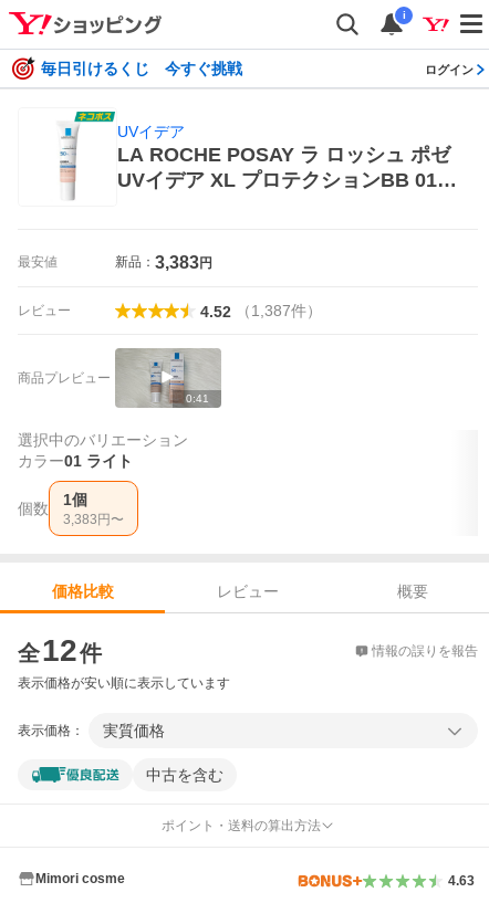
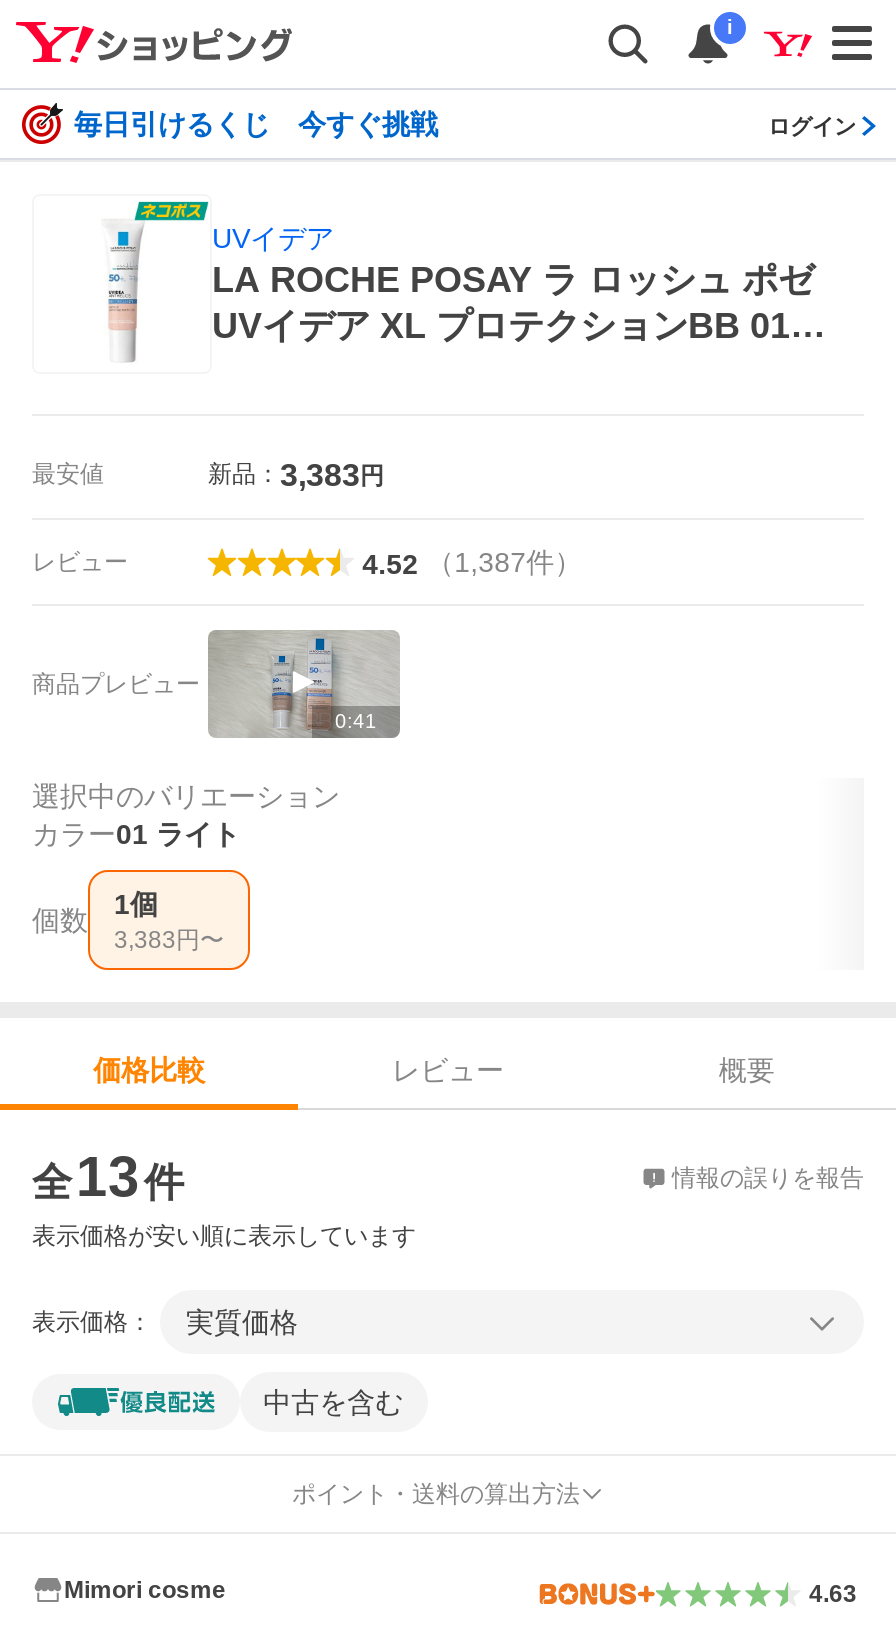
- 全 12 件
+ 全 13 件
